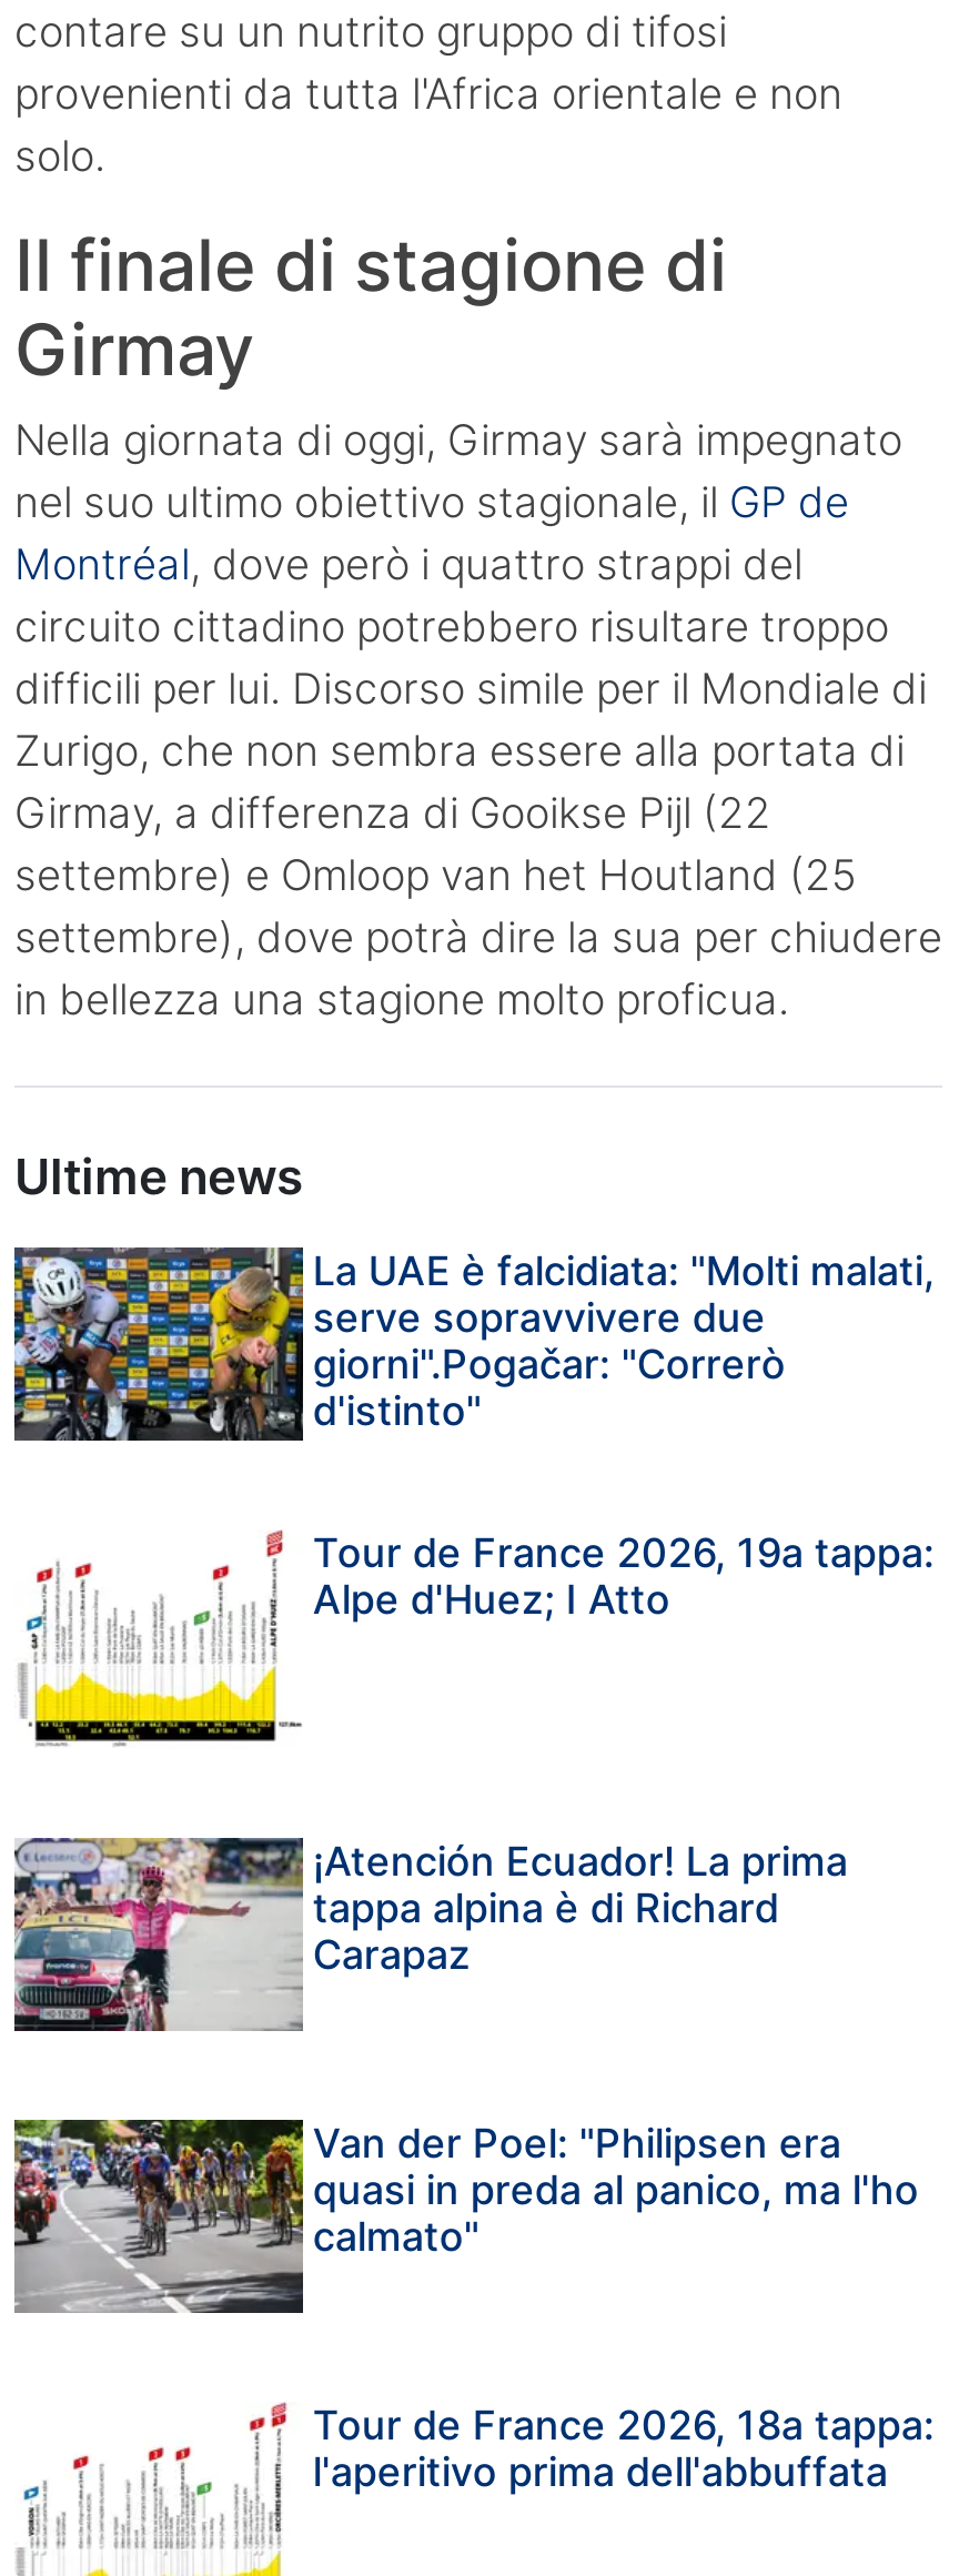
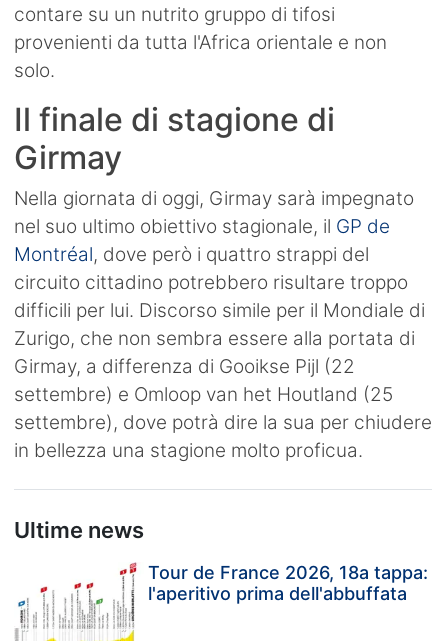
- [image]
- La UAE è falcidiata: "Molti malati,
- serve sopravvivere due
- giorni".Pogačar: "Correrò
- d'istinto"
- Tour de France 2026, 19a tappa:
- Alpe d'Huez; I Atto

- [image]

- [image]
- ¡Atención Ecuador! La prima
- tappa alpina è di Richard
- Carapaz

- [image]
- Van der Poel: "Philipsen era
- quasi in preda al panico, ma l'ho
- calmato"
